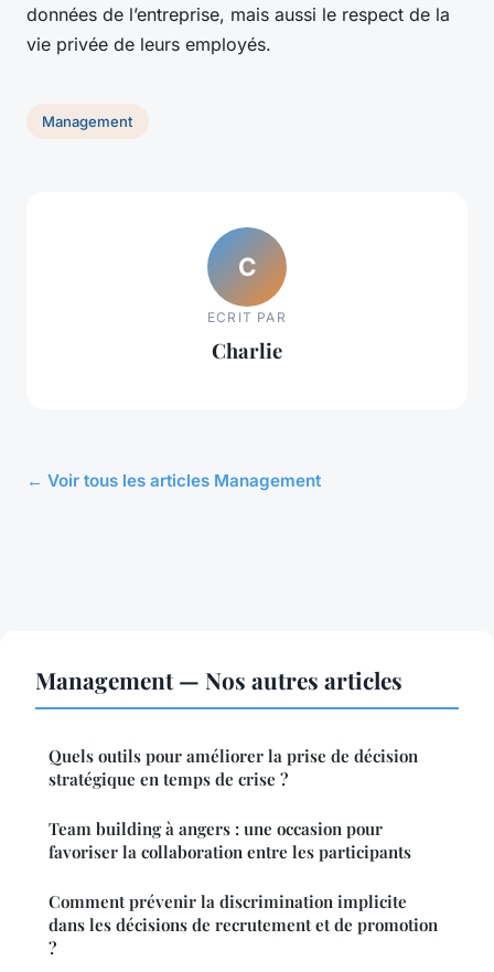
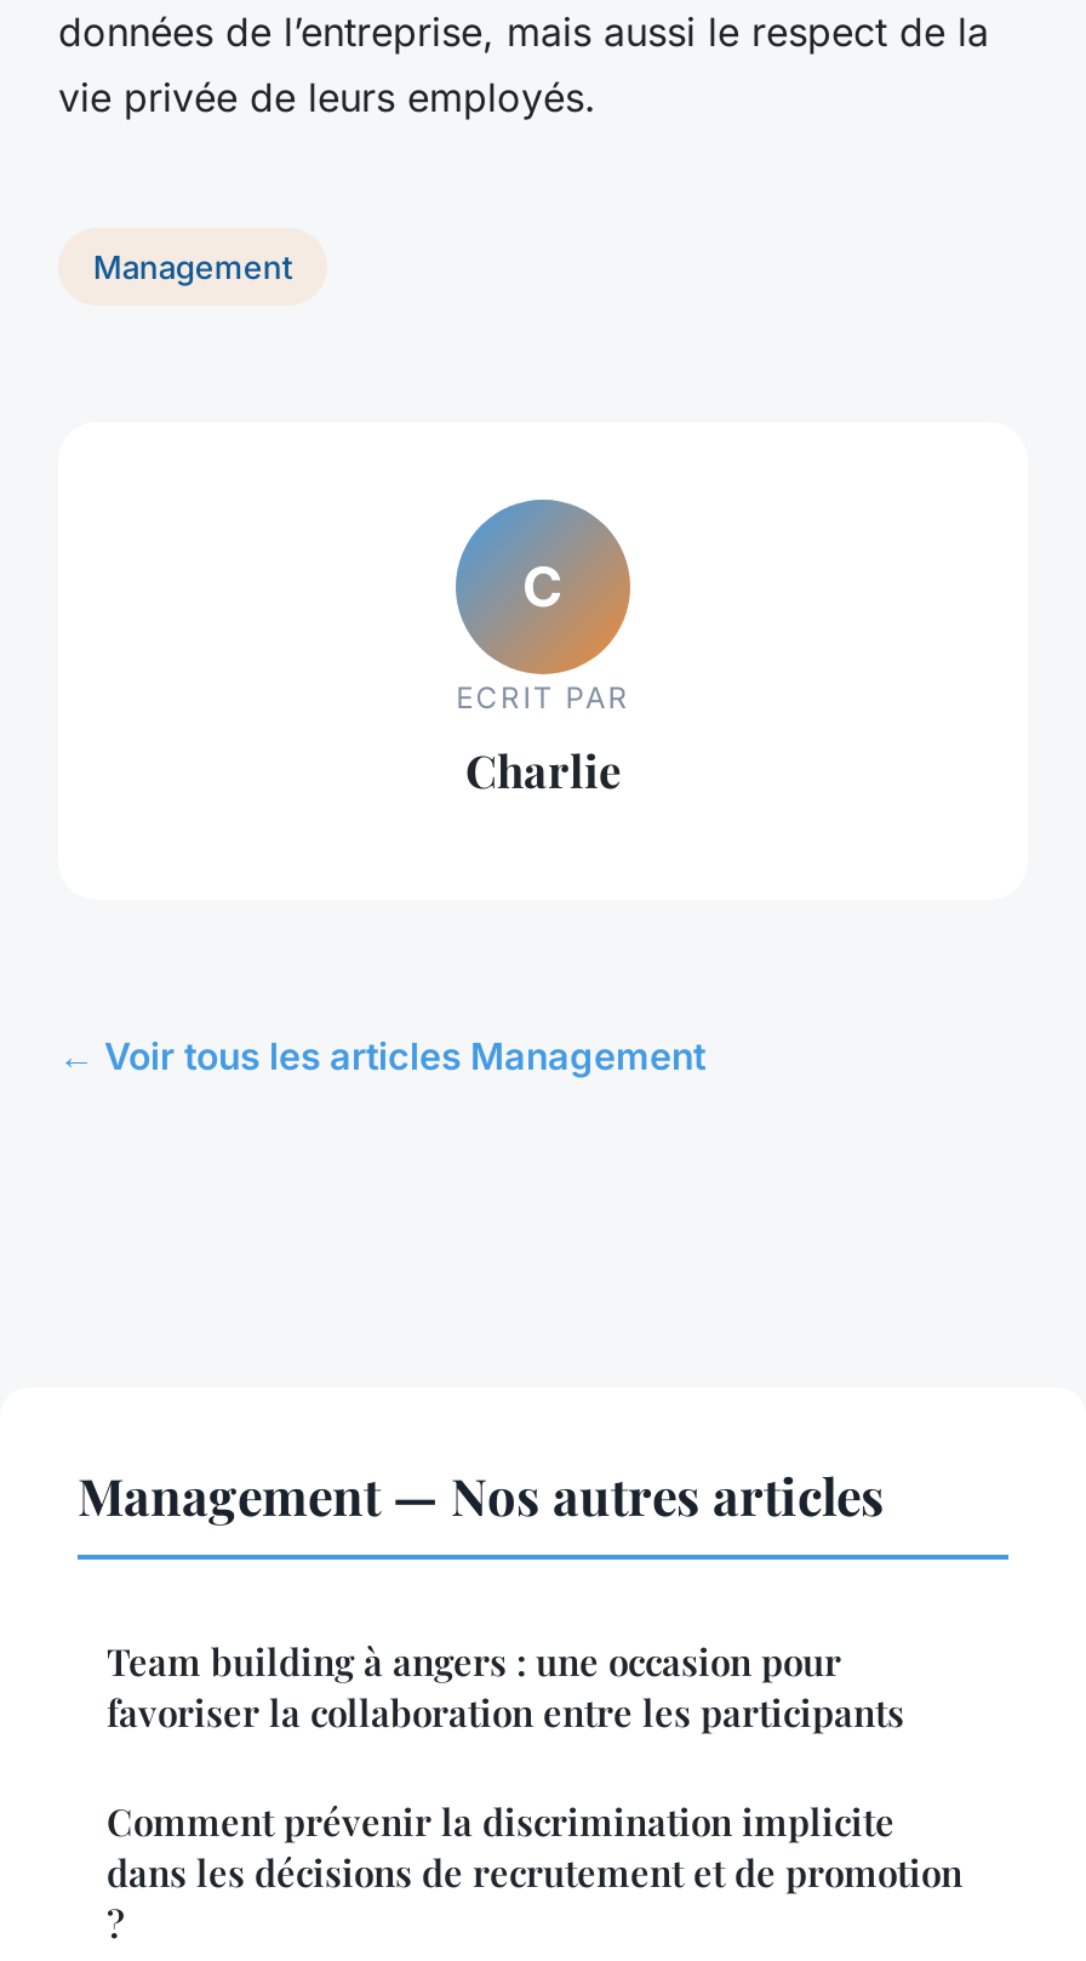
- Quels outils pour améliorer la prise de décision
- stratégique en temps de crise ?
